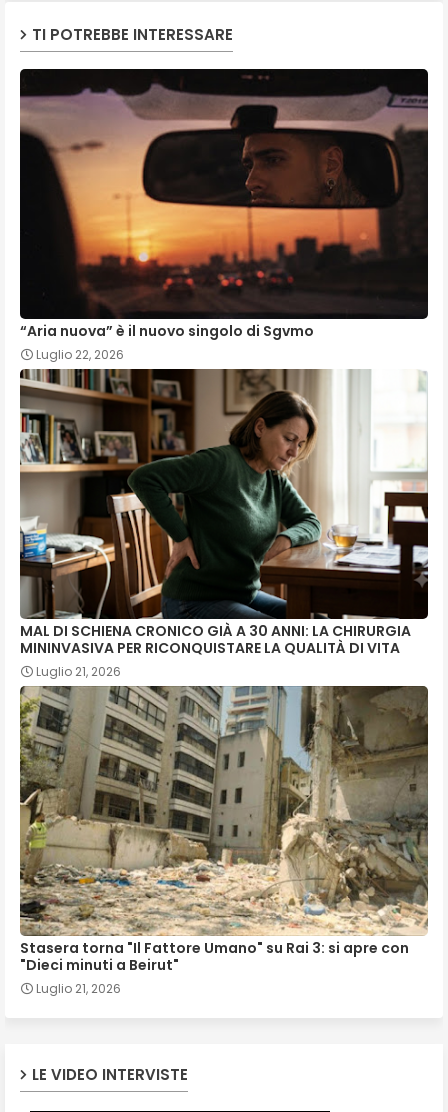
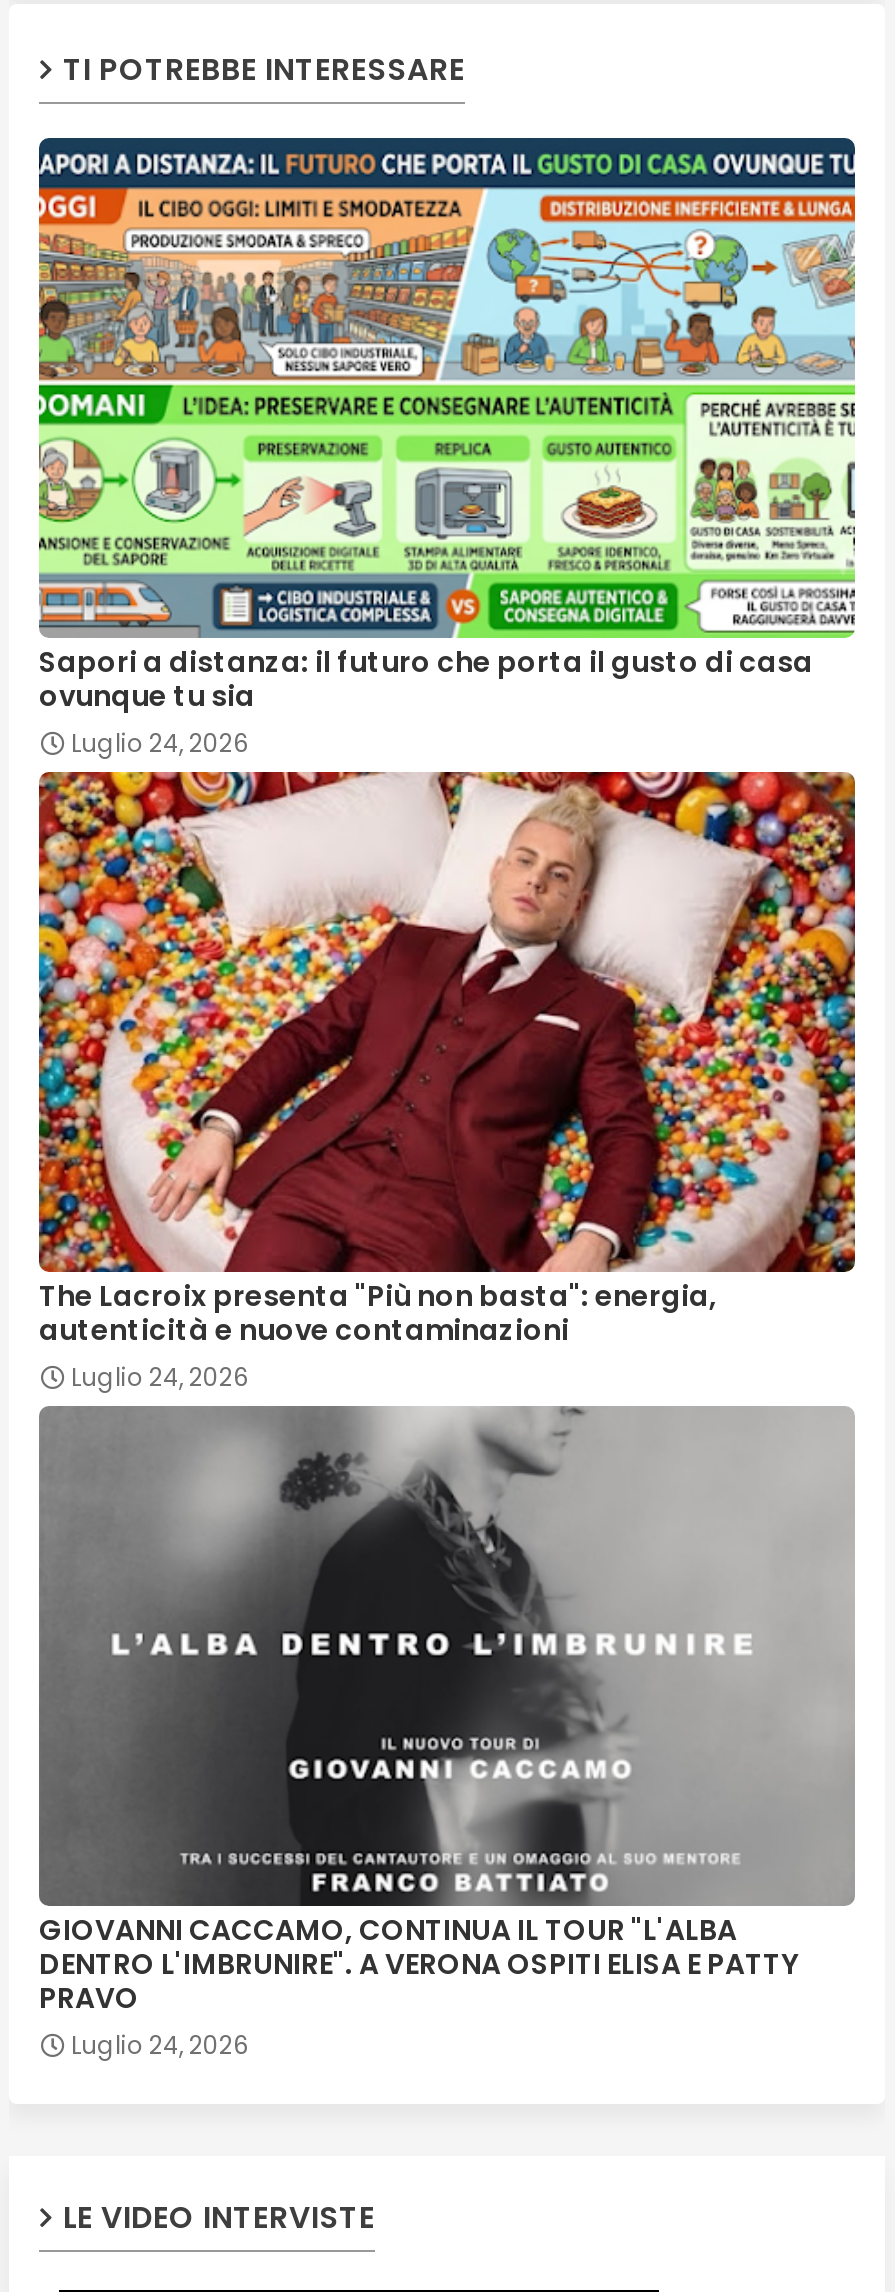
- [image]
- “Aria nuova” è il nuovo singolo di Sgvmo
- Luglio 22, 2026
+ [image]
+ Sapori a distanza: il futuro che porta il gusto di casa
+ ovunque tu sia
+ Luglio 24, 2026

- [image]
- MAL DI SCHIENA CRONICO GIÀ A 30 ANNI: LA CHIRURGIA
- MININVASIVA PER RICONQUISTARE LA QUALITÀ DI VITA
- Luglio 21, 2026
+ [image]
+ The Lacroix presenta "Più non basta": energia,
+ autenticità e nuove contaminazioni
+ Luglio 24, 2026

- [image]
- Stasera torna "Il Fattore Umano" su Rai 3: si apre con
- "Dieci minuti a Beirut"
- Luglio 21, 2026
+ [image]
+ GIOVANNI CACCAMO, CONTINUA IL TOUR "L'ALBA
+ DENTRO L'IMBRUNIRE". A VERONA OSPITI ELISA E PATTY
+ PRAVO
+ Luglio 24, 2026
